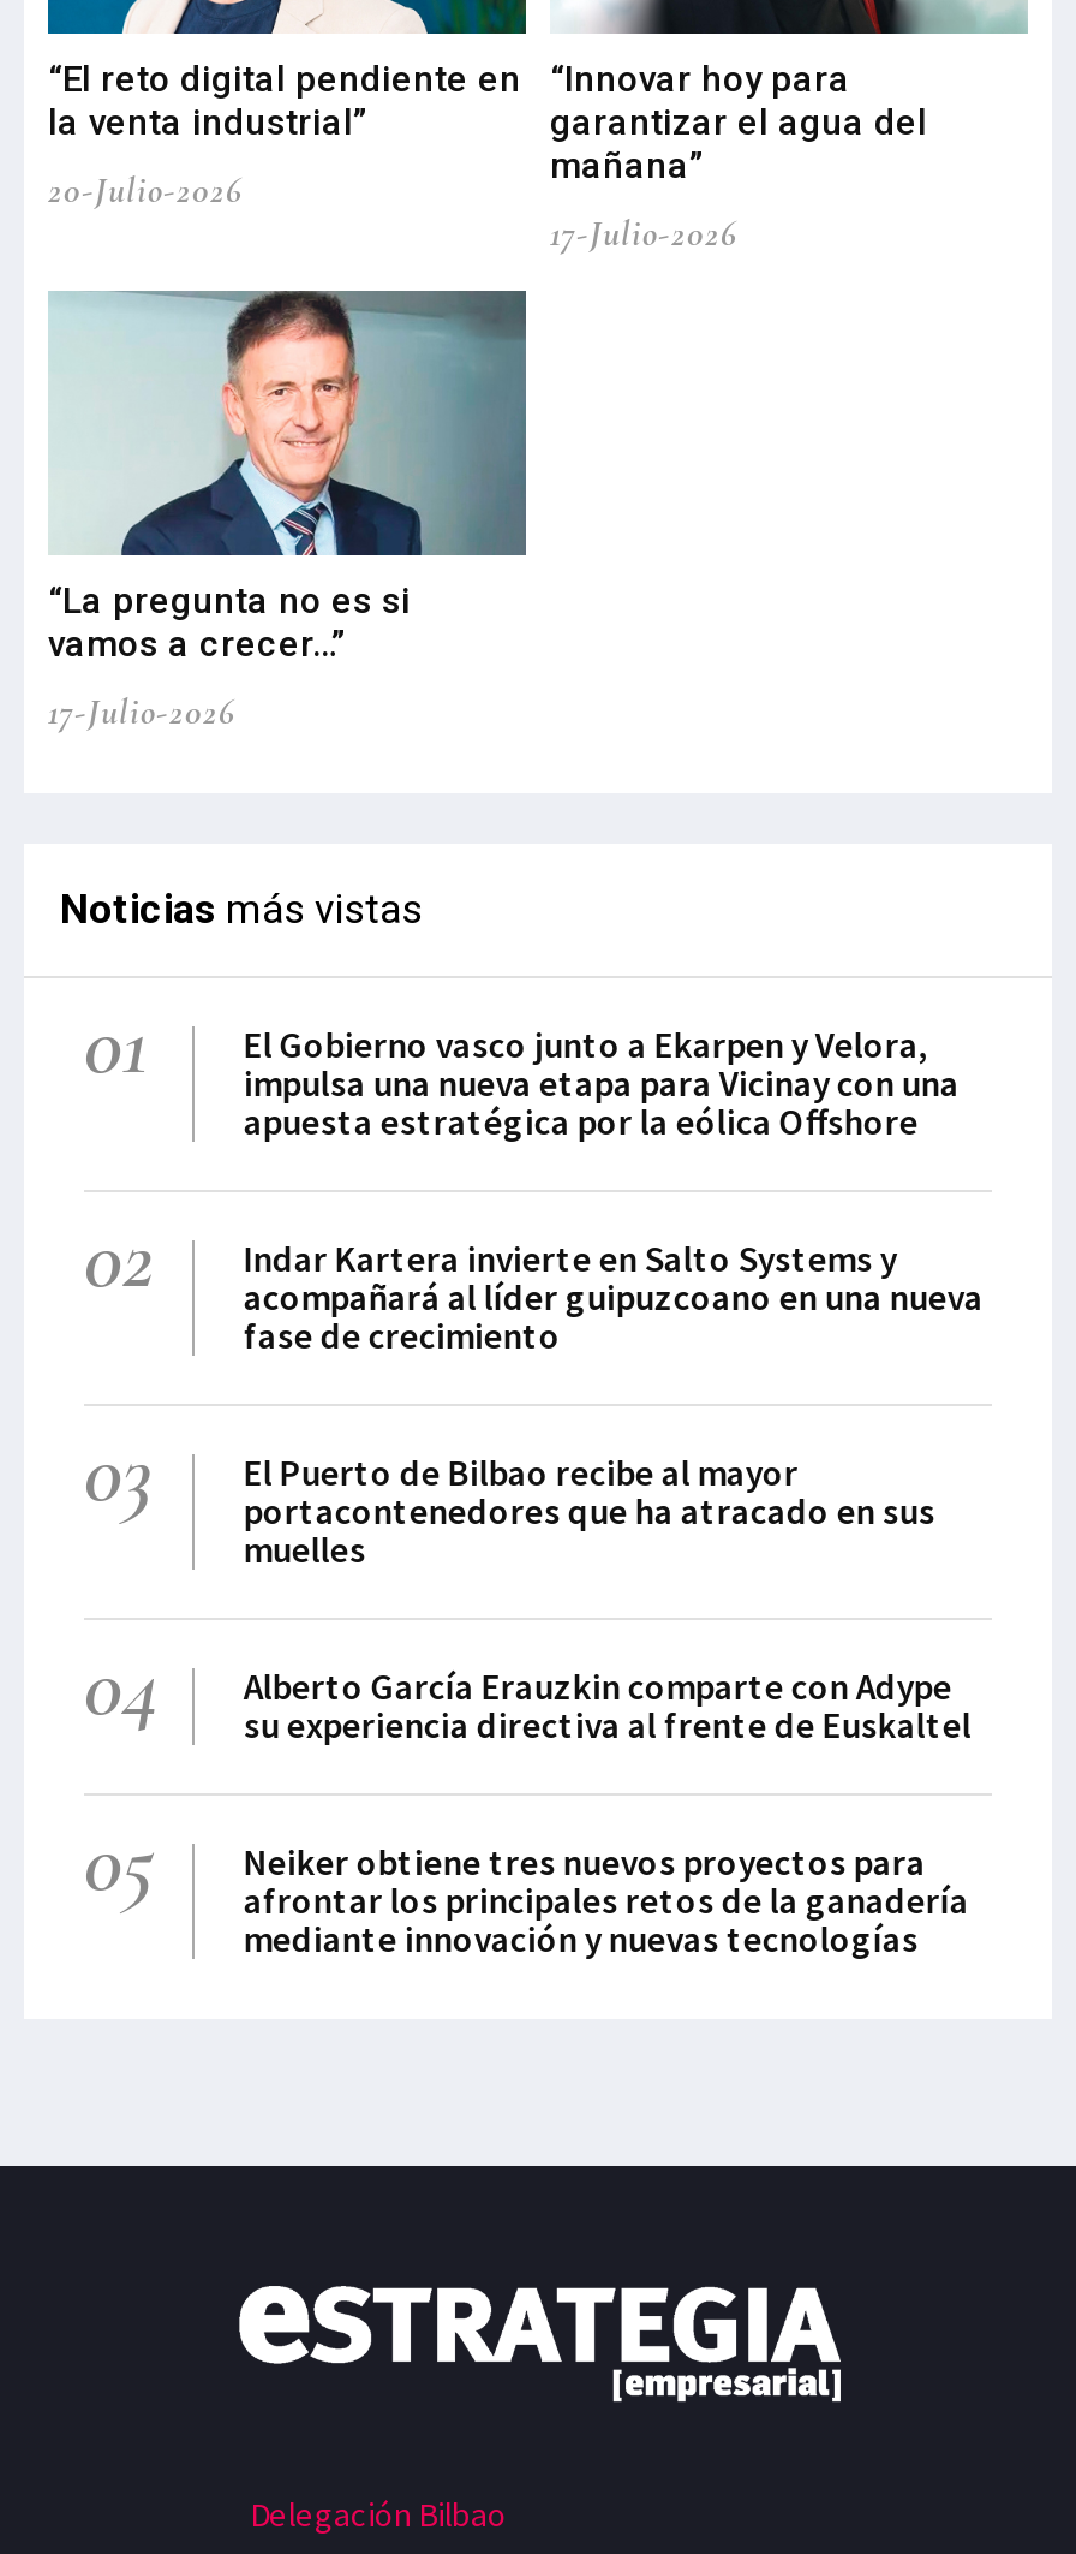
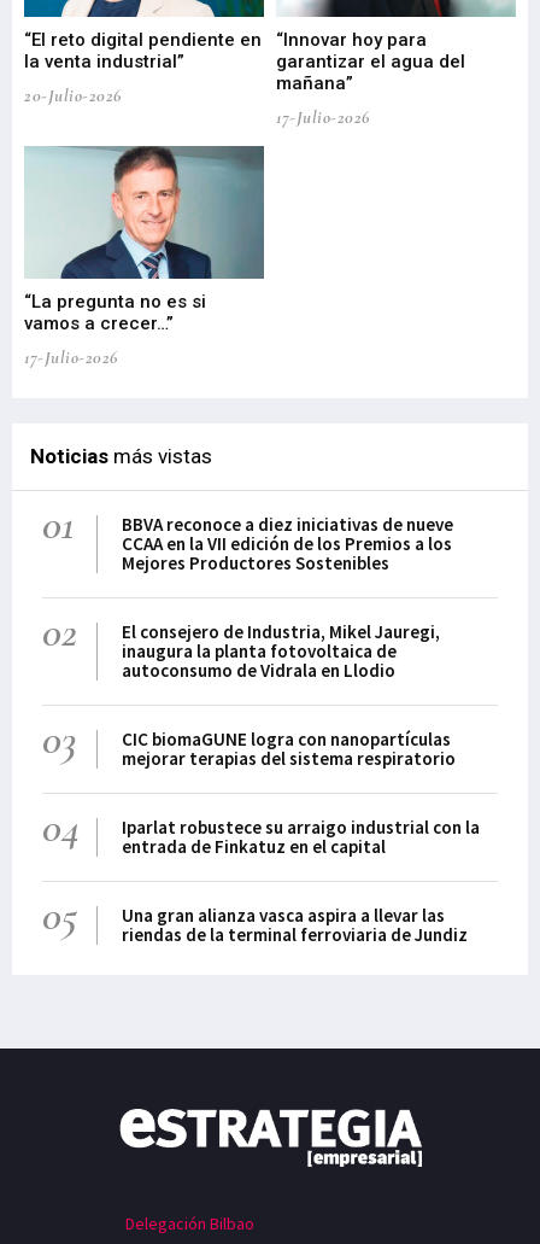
- El Gobierno vasco junto a Ekarpen y Velora,
- impulsa una nueva etapa para Vicinay con una
- apuesta estratégica por la eólica Offshore
+ BBVA reconoce a diez iniciativas de nueve
+ CCAA en la VII edición de los Premios a los
+ Mejores Productores Sostenibles

- Indar Kartera invierte en Salto Systems y
- acompañará al líder guipuzcoano en una nueva
- fase de crecimiento
+ El consejero de Industria, Mikel Jauregi,
+ inaugura la planta fotovoltaica de
+ autoconsumo de Vidrala en Llodio

- El Puerto de Bilbao recibe al mayor
- portacontenedores que ha atracado en sus
- muelles
+ CIC biomaGUNE logra con nanopartículas
+ mejorar terapias del sistema respiratorio

- Alberto García Erauzkin comparte con Adype
- su experiencia directiva al frente de Euskaltel
+ Iparlat robustece su arraigo industrial con la
+ entrada de Finkatuz en el capital

- Neiker obtiene tres nuevos proyectos para
- afrontar los principales retos de la ganadería
- mediante innovación y nuevas tecnologías
+ Una gran alianza vasca aspira a llevar las
+ riendas de la terminal ferroviaria de Jundiz
